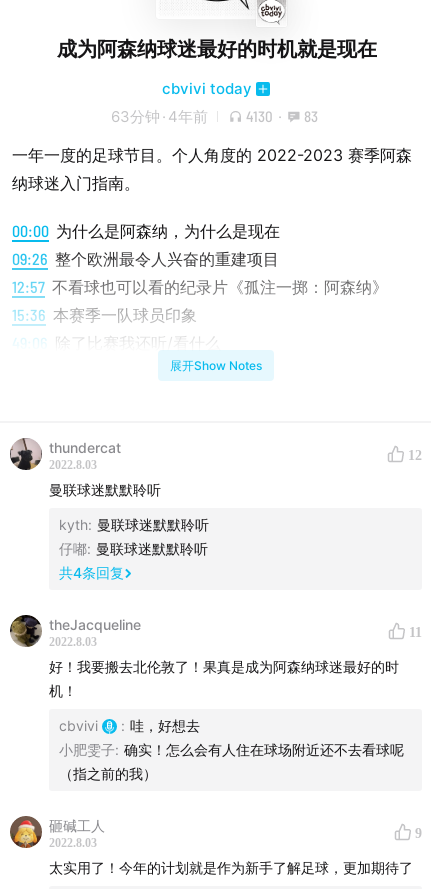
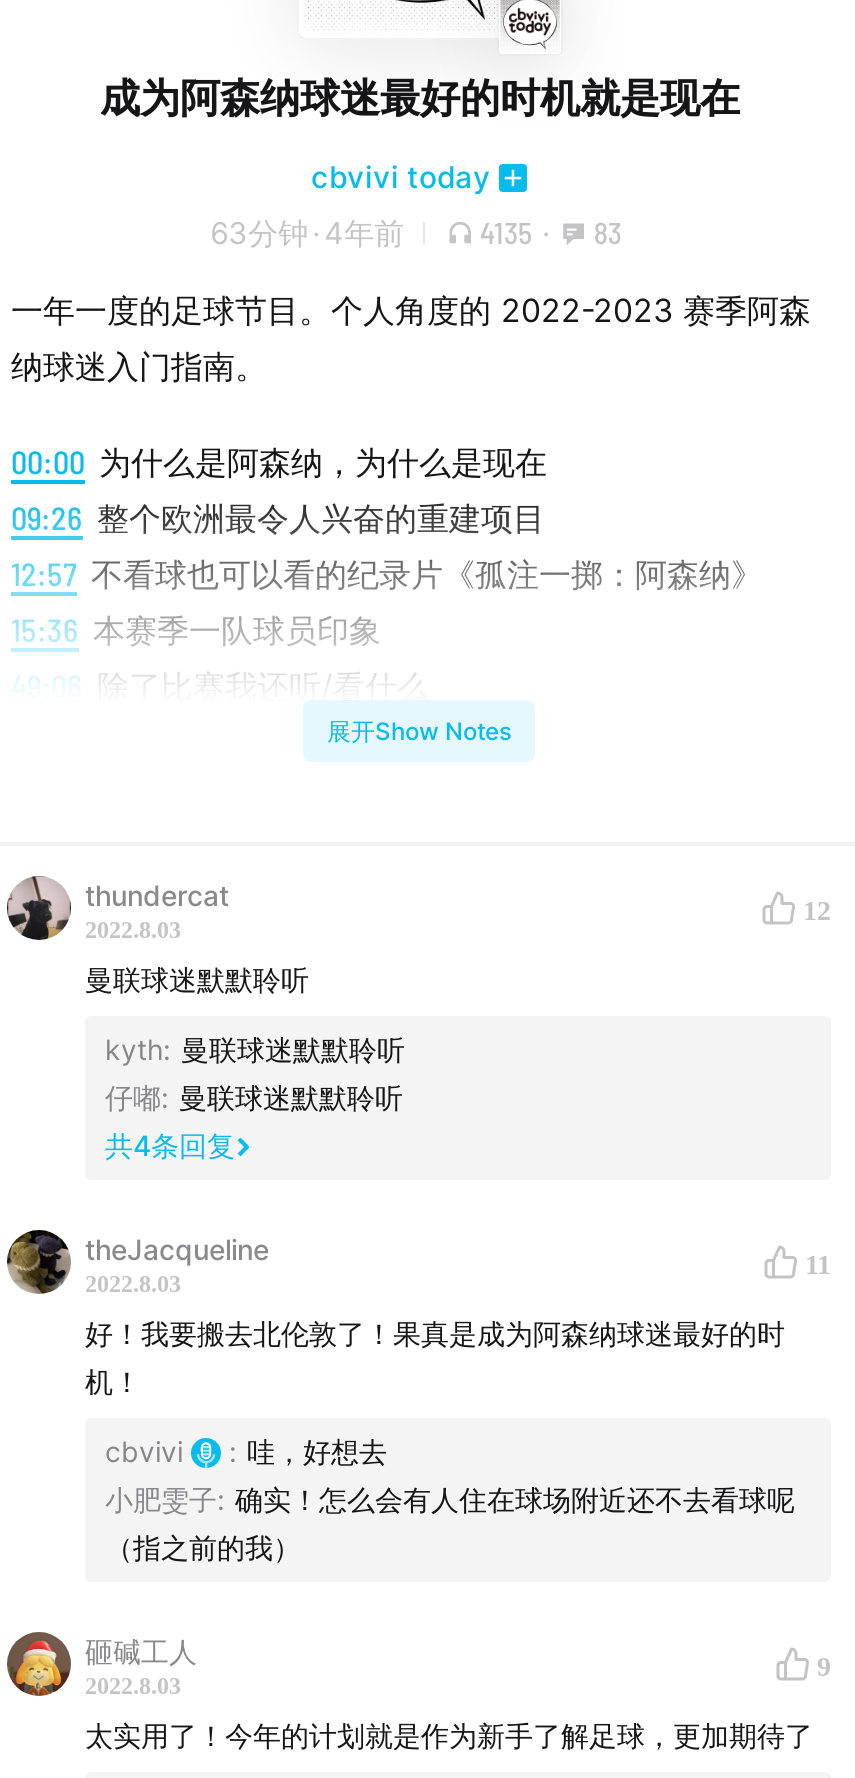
- 63分钟 · 4年前 4130 · 83
+ 63分钟 · 4年前 4135 · 83
